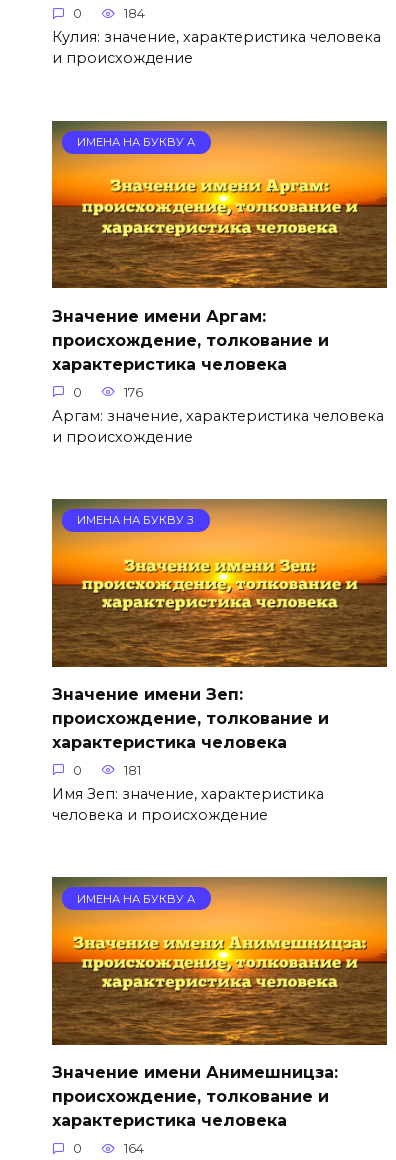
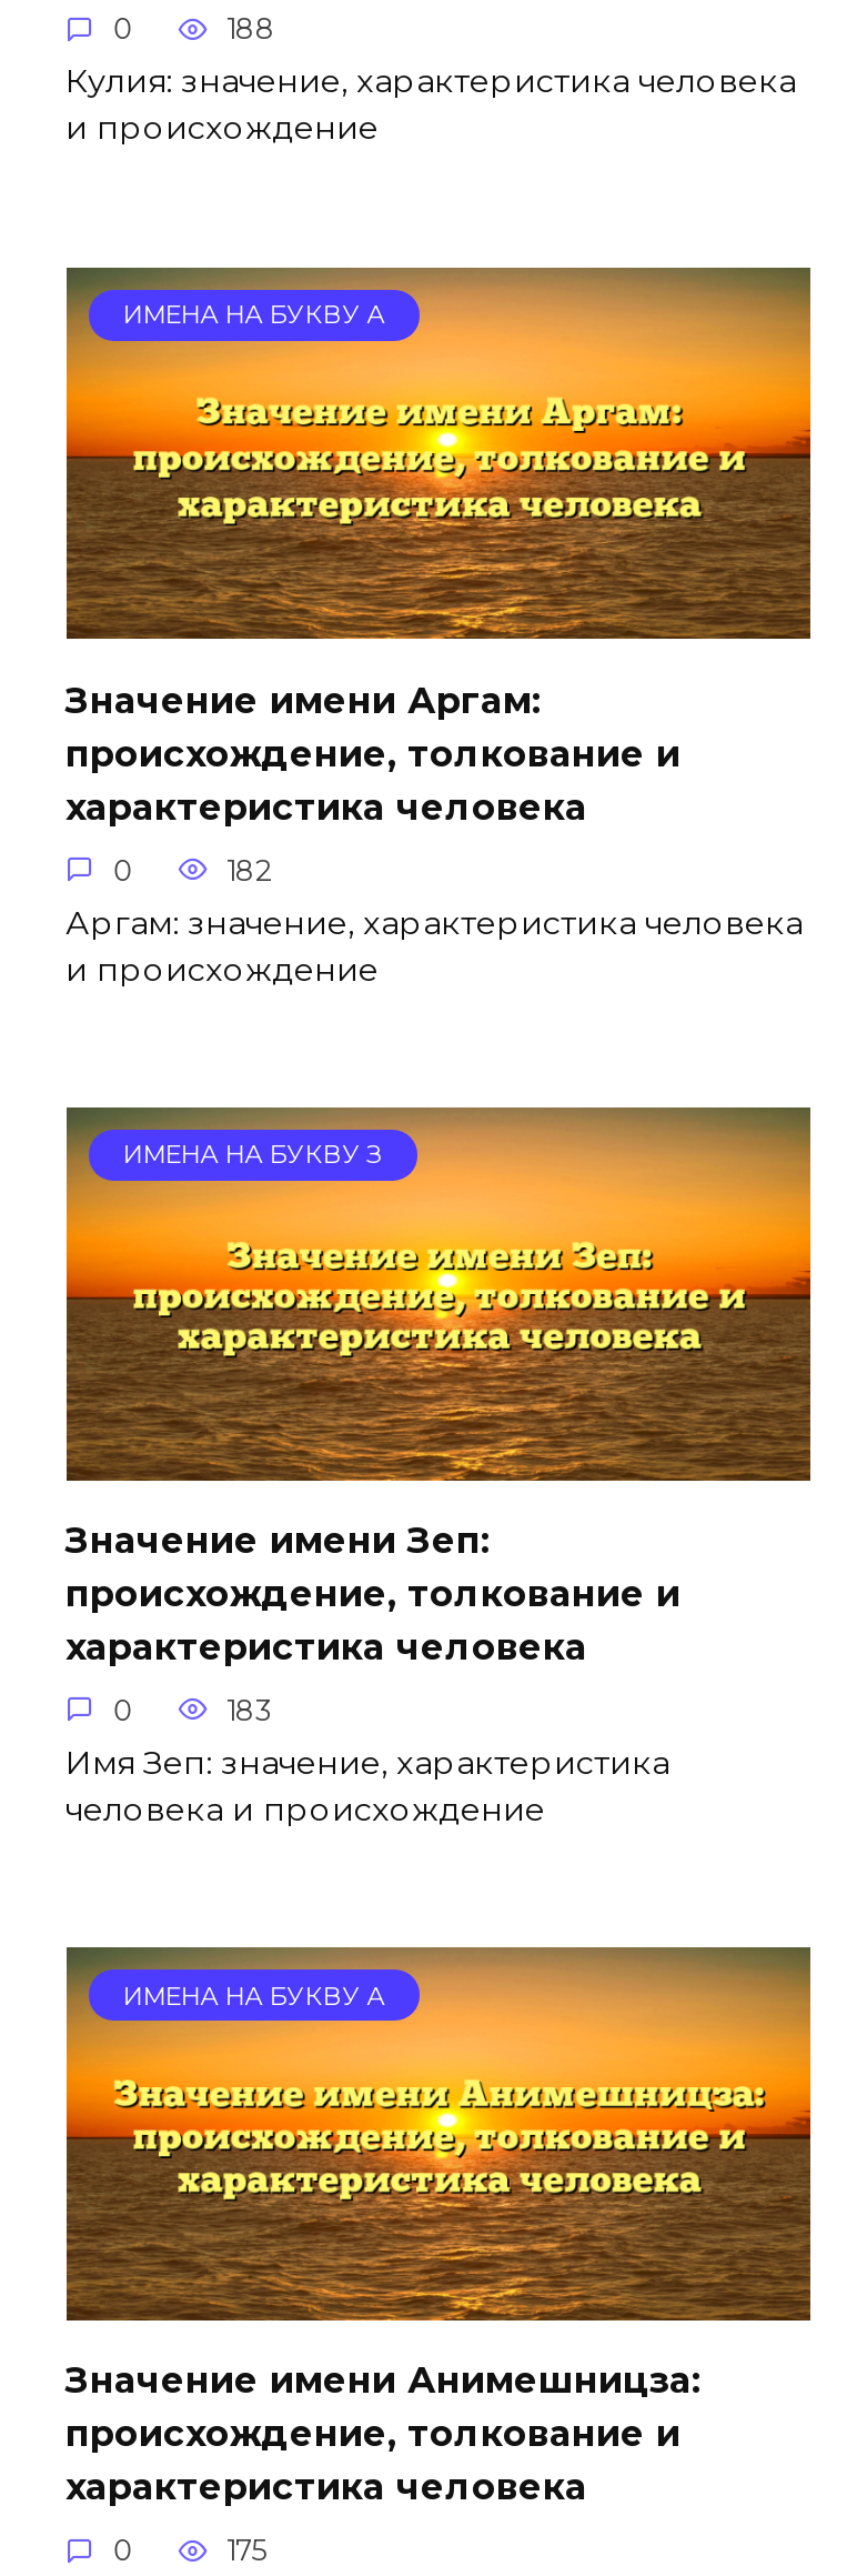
- 184
+ 188

- 176
+ 182

- 181
+ 183

- 164
+ 175
